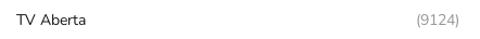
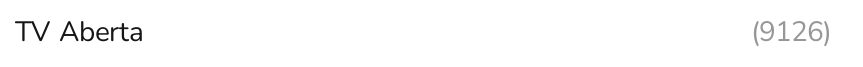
- (9124)
+ (9126)
